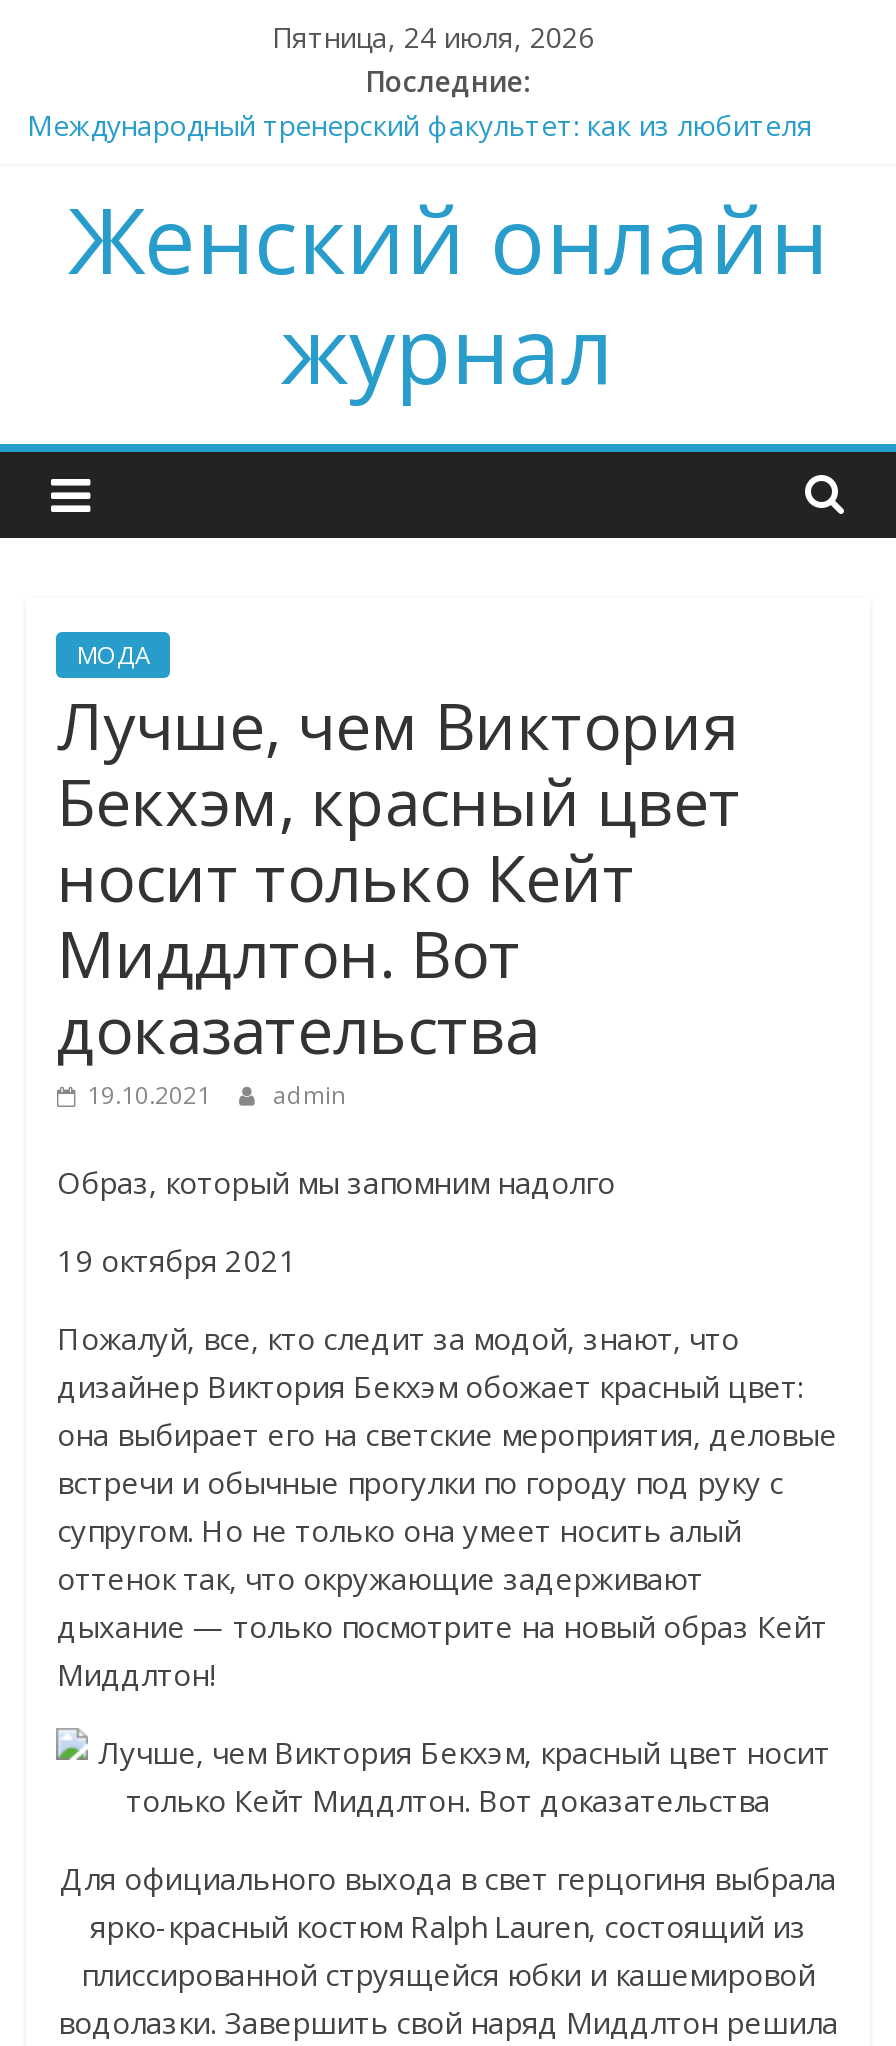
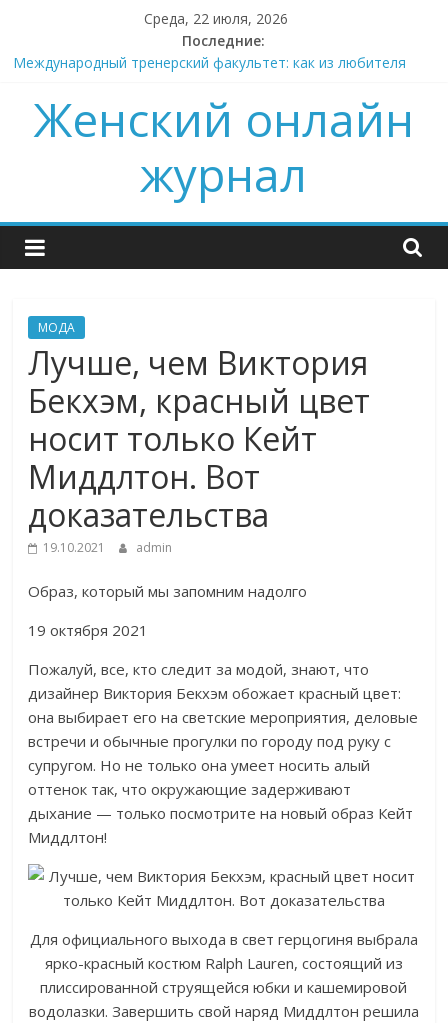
- Пятница, 24 июля, 2026
+ Среда, 22 июля, 2026
